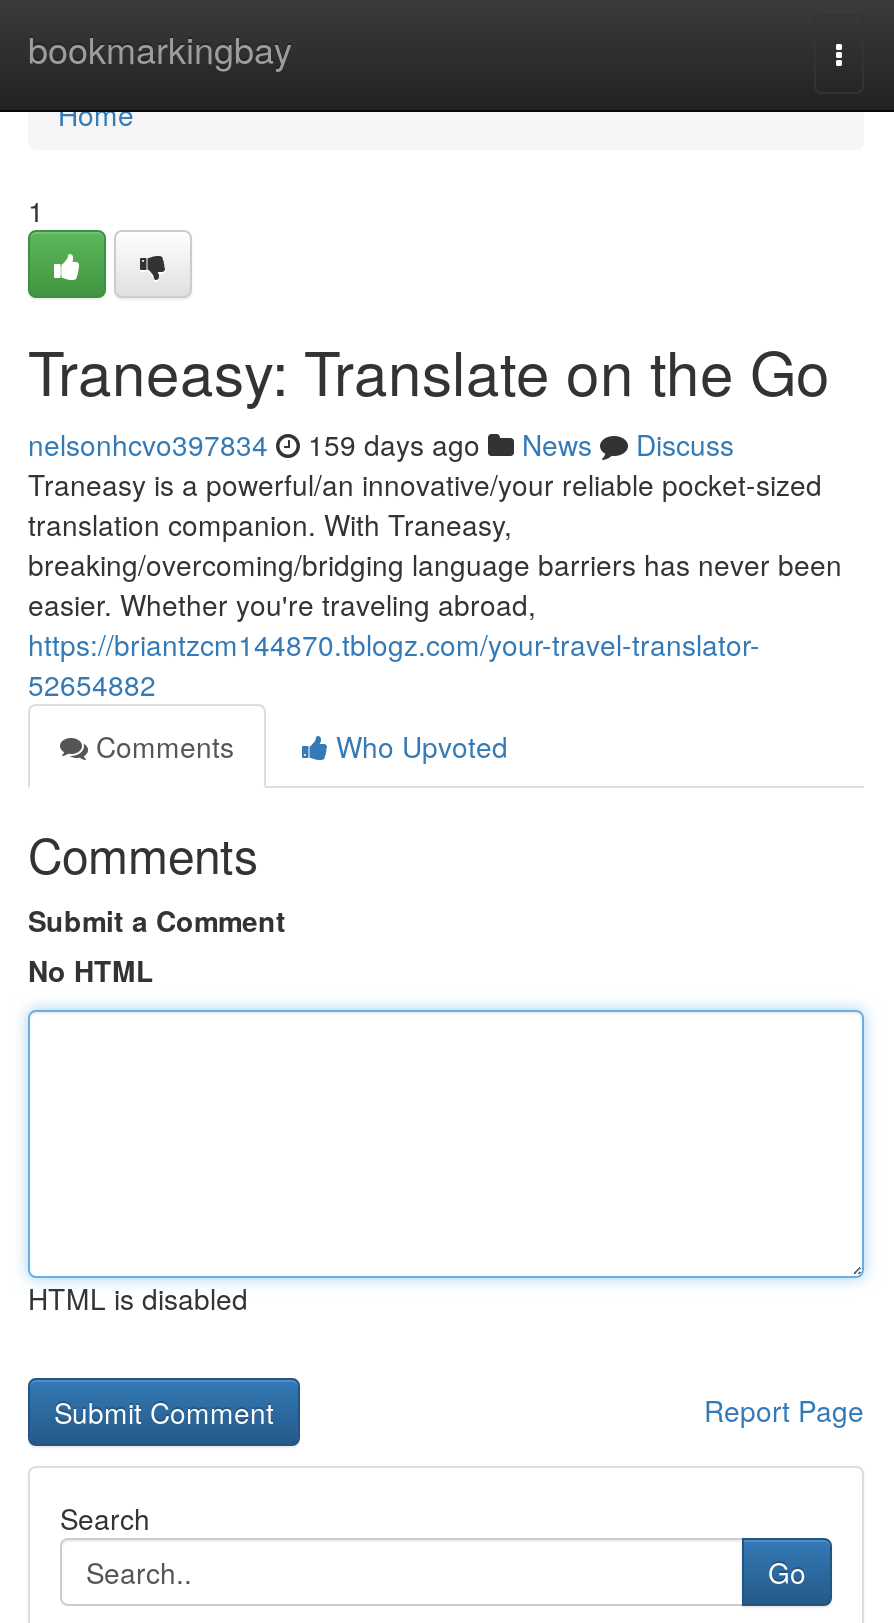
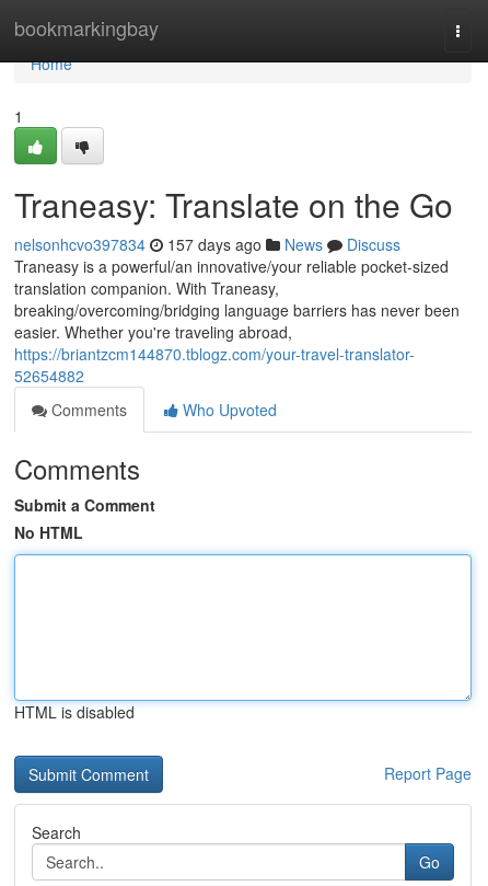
- nelsonhcvo397834 159 days ago News Discuss
+ nelsonhcvo397834 157 days ago News Discuss
